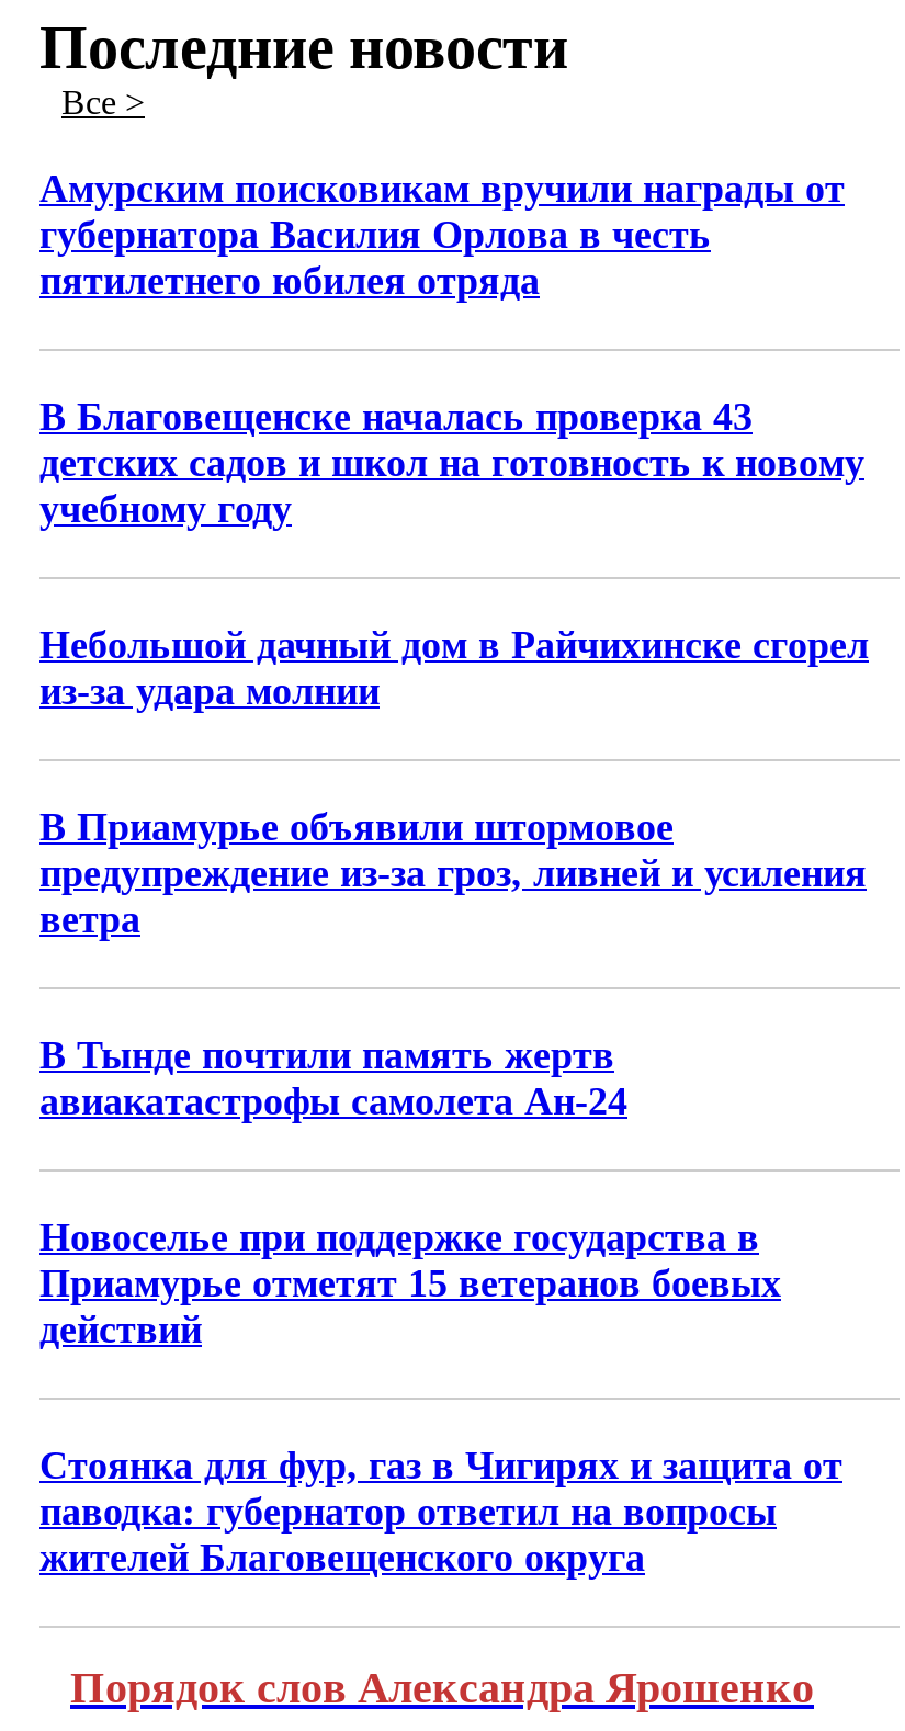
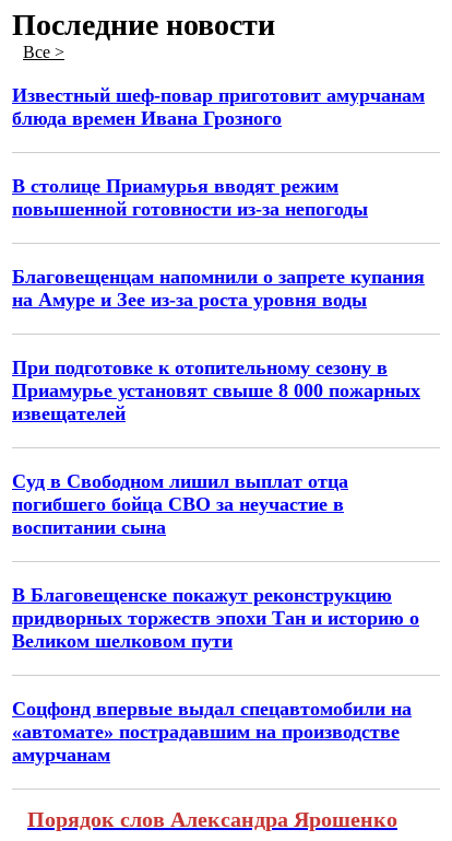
- Амурским поисковикам вручили награды от
- губернатора Василия Орлова в честь
- пятилетнего юбилея отряда
+ Известный шеф-повар приготовит амурчанам
+ блюда времен Ивана Грозного

- В Благовещенске началась проверка 43
- детских садов и школ на готовность к новому
- учебному году
+ В столице Приамурья вводят режим
+ повышенной готовности из-за непогоды

- Небольшой дачный дом в Райчихинске сгорел
- из-за удара молнии
+ Благовещенцам напомнили о запрете купания
+ на Амуре и Зее из-за роста уровня воды

- В Приамурье объявили штормовое
- предупреждение из-за гроз, ливней и усиления
- ветра
+ При подготовке к отопительному сезону в
+ Приамурье установят свыше 8 000 пожарных
+ извещателей

- В Тынде почтили память жертв
- авиакатастрофы самолета Ан-24
+ Суд в Свободном лишил выплат отца
+ погибшего бойца СВО за неучастие в
+ воспитании сына

- Новоселье при поддержке государства в
- Приамурье отметят 15 ветеранов боевых
- действий
+ В Благовещенске покажут реконструкцию
+ придворных торжеств эпохи Тан и историю о
+ Великом шелковом пути

- Стоянка для фур, газ в Чигирях и защита от
- паводка: губернатор ответил на вопросы
- жителей Благовещенского округа
+ Соцфонд впервые выдал спецавтомобили на
+ «автомате» пострадавшим на производстве
+ амурчанам
